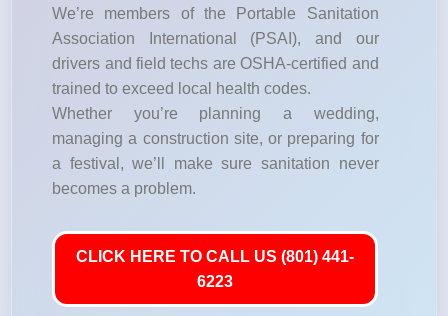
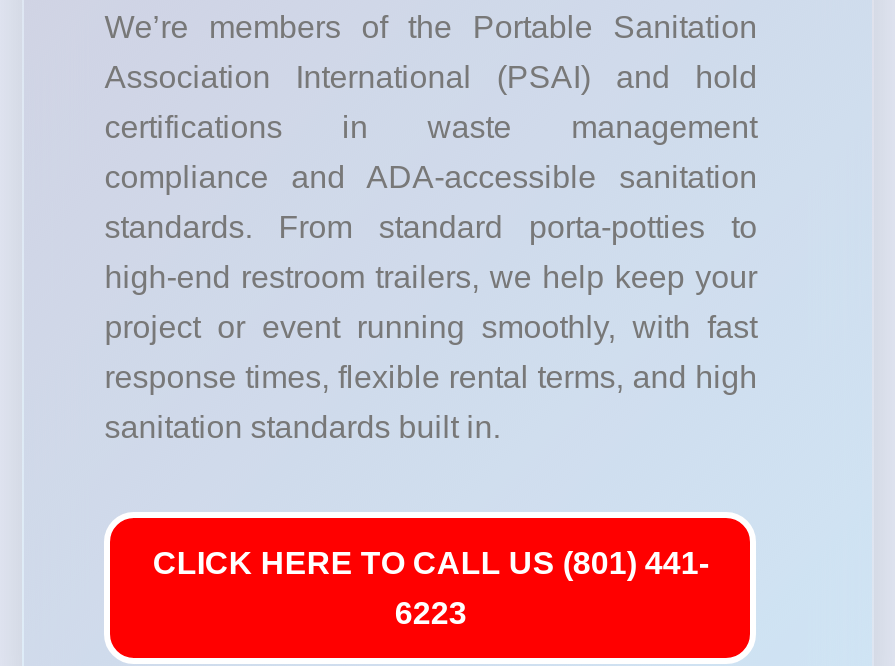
- Association International (PSAI), and our
- drivers and field techs are OSHA-certified and
- trained to exceed local health codes.
- Whether you’re planning a wedding,
- managing a construction site, or preparing for
- a festival, we’ll make sure sanitation never
- becomes a problem.
+ Association International (PSAI) and hold
+ certifications in waste management
+ compliance and ADA-accessible sanitation
+ standards. From standard porta-potties to
+ high-end restroom trailers, we help keep your
+ project or event running smoothly, with fast
+ response times, flexible rental terms, and high
+ sanitation standards built in.
